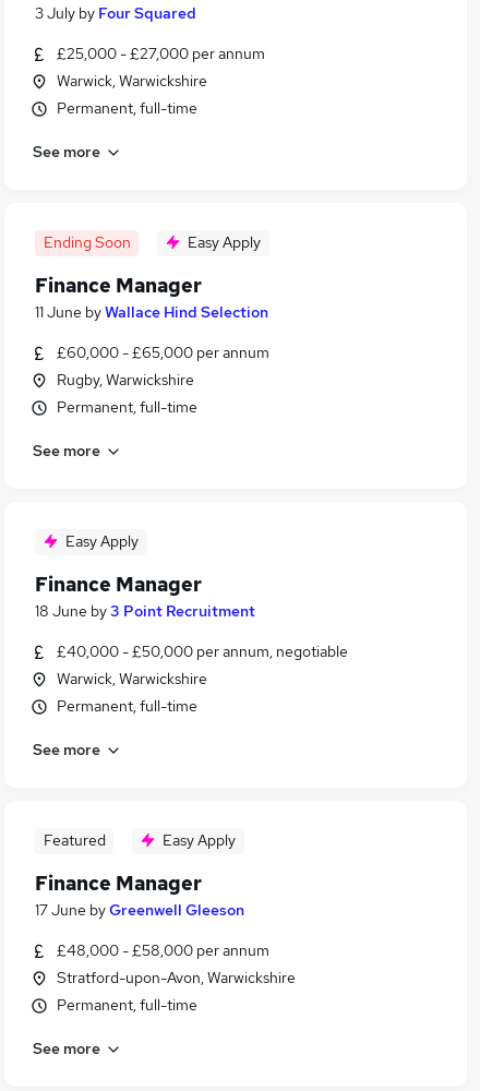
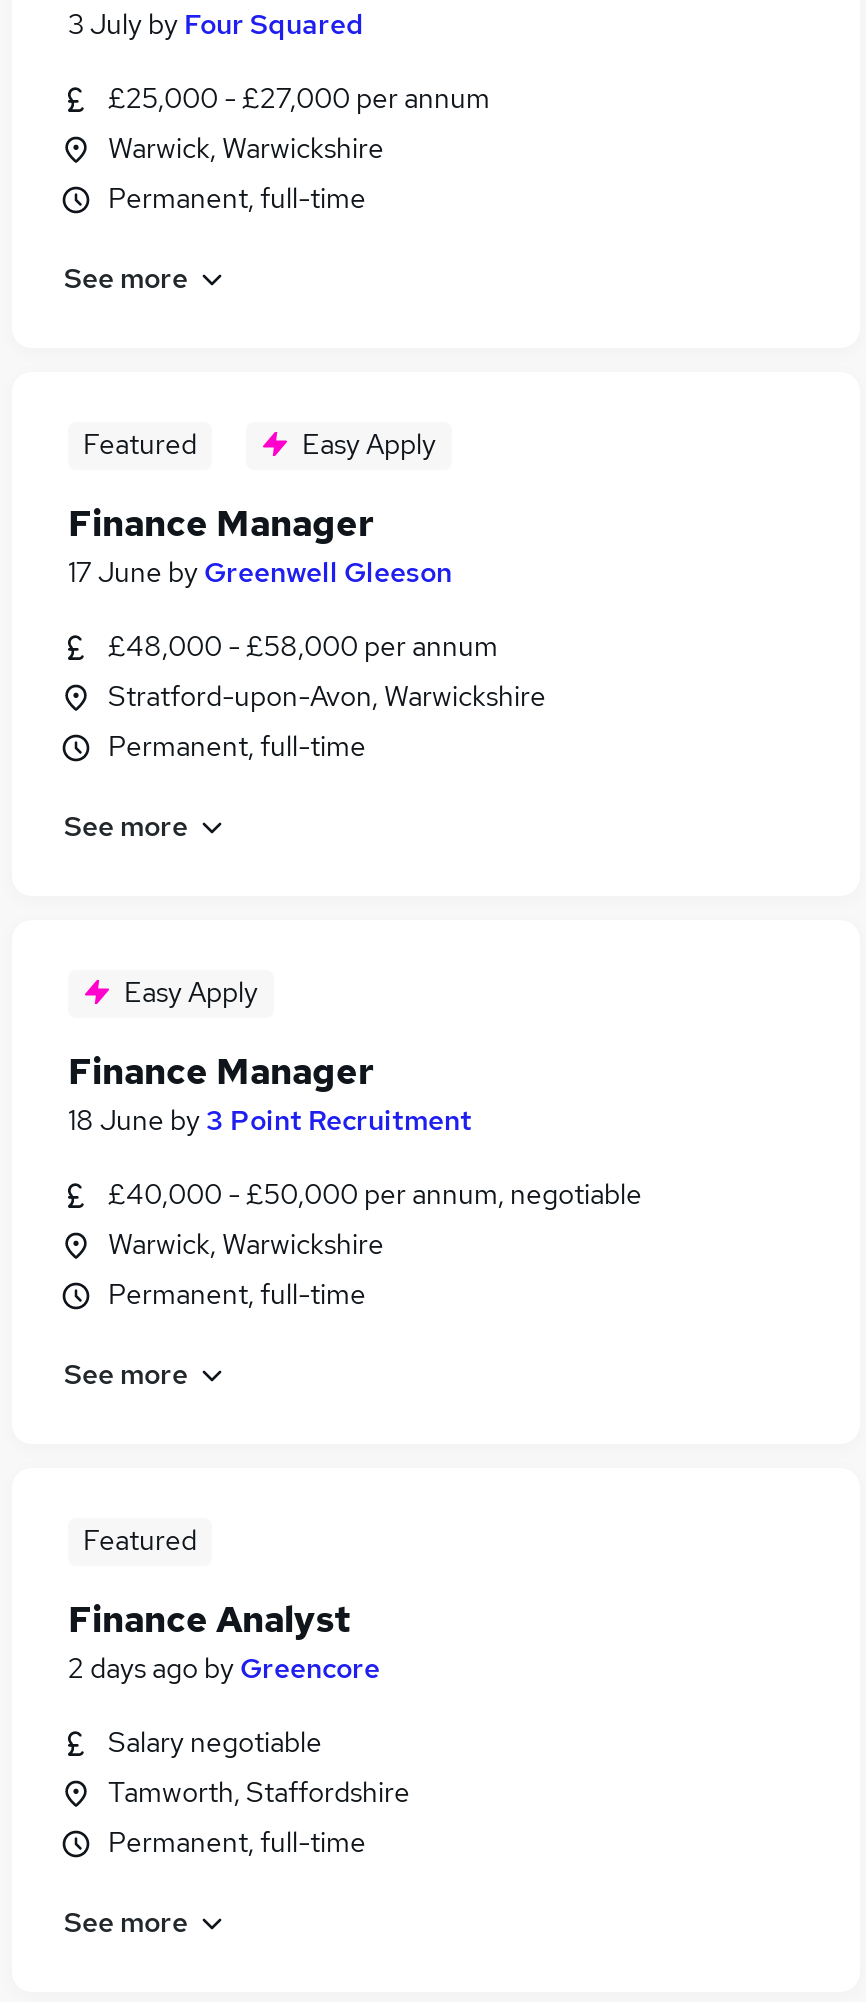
- Ending Soon
+ Featured

- 11 June by Wallace Hind Selection

- £60,000 - £65,000 per annum
- Rugby, Warwickshire

- Easy Apply
- Finance Manager
+ Finance Analyst
+ 2 days ago by Greencore
+ Salary negotiable
+ Tamworth, Staffordshire

moved up: 17 June by Greenwell Gleeson

moved up: £48,000 - £58,000 per annum | Stratford-upon-Avon, Warwickshire
